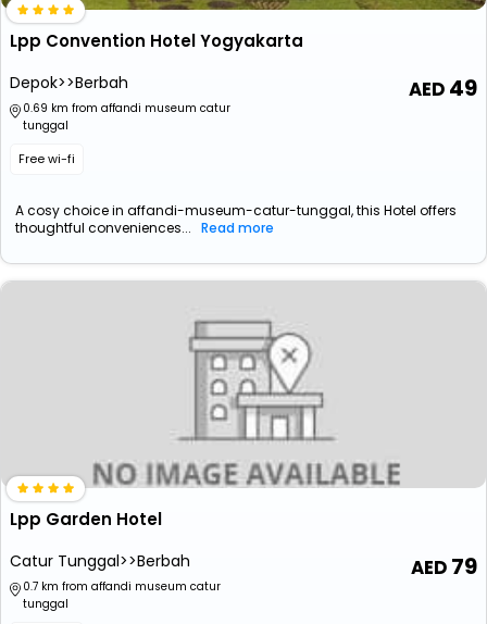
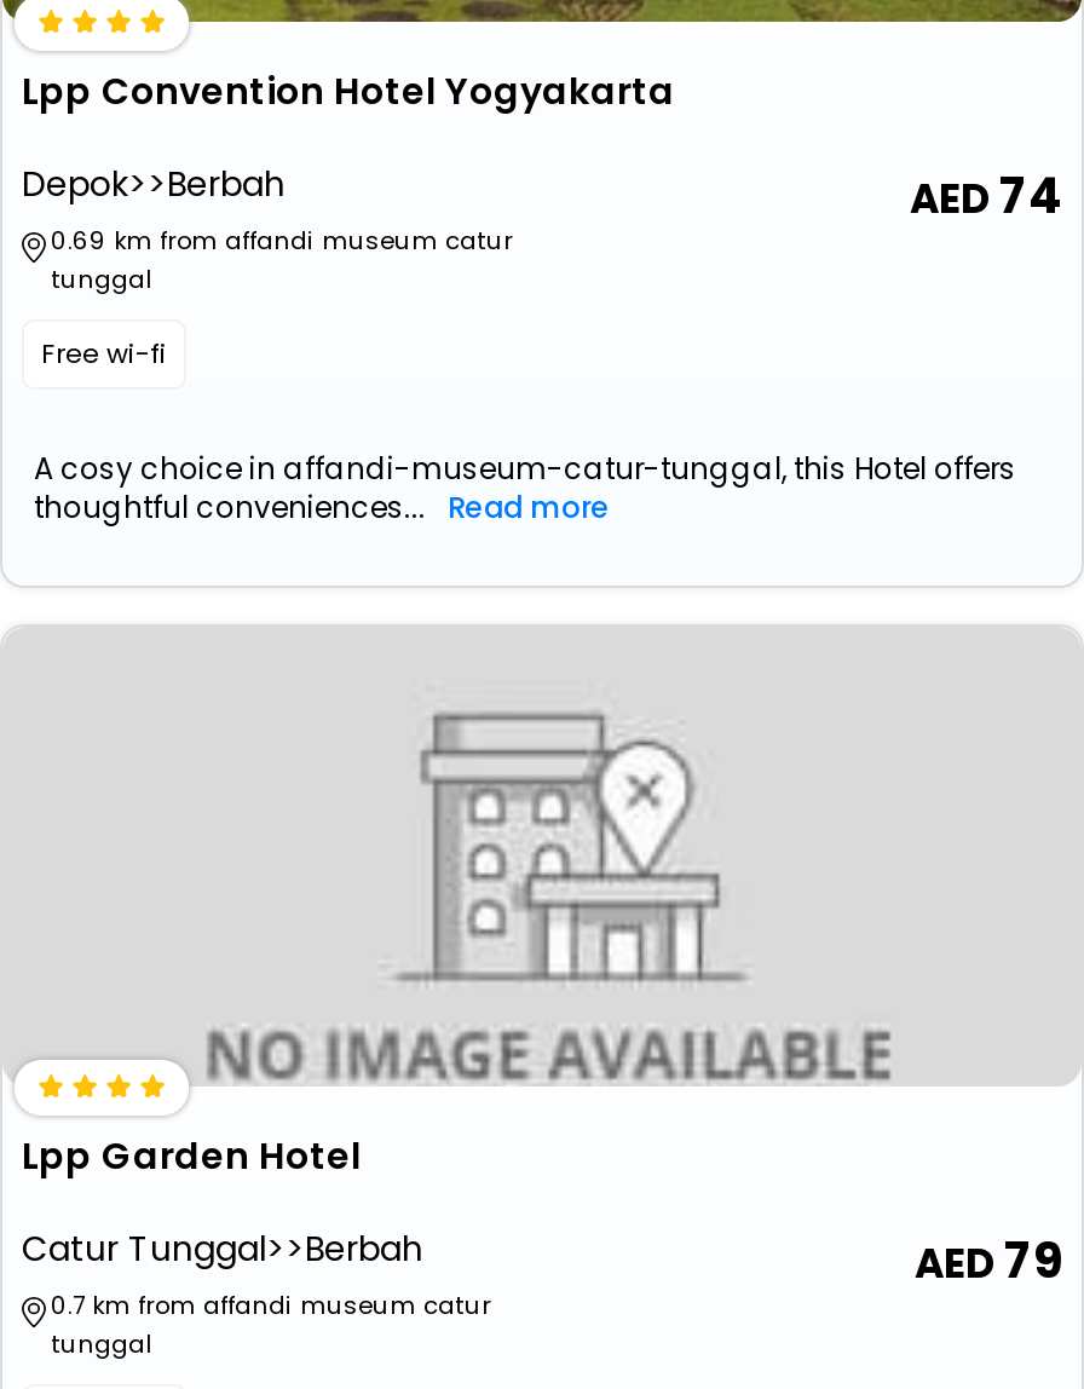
- 49
+ 74
